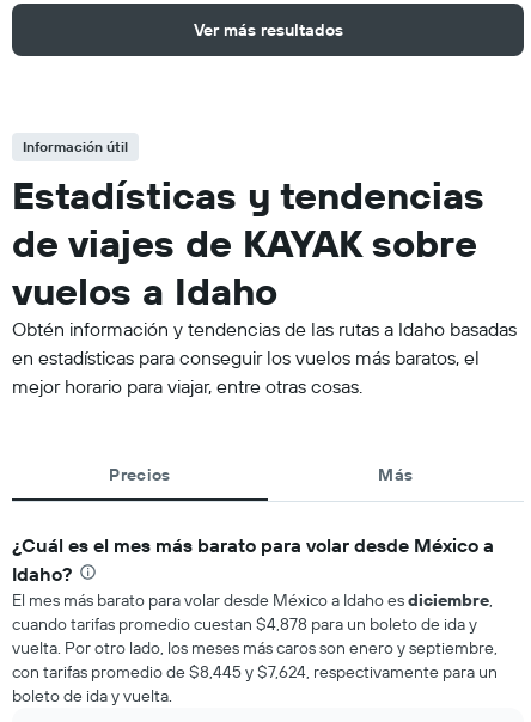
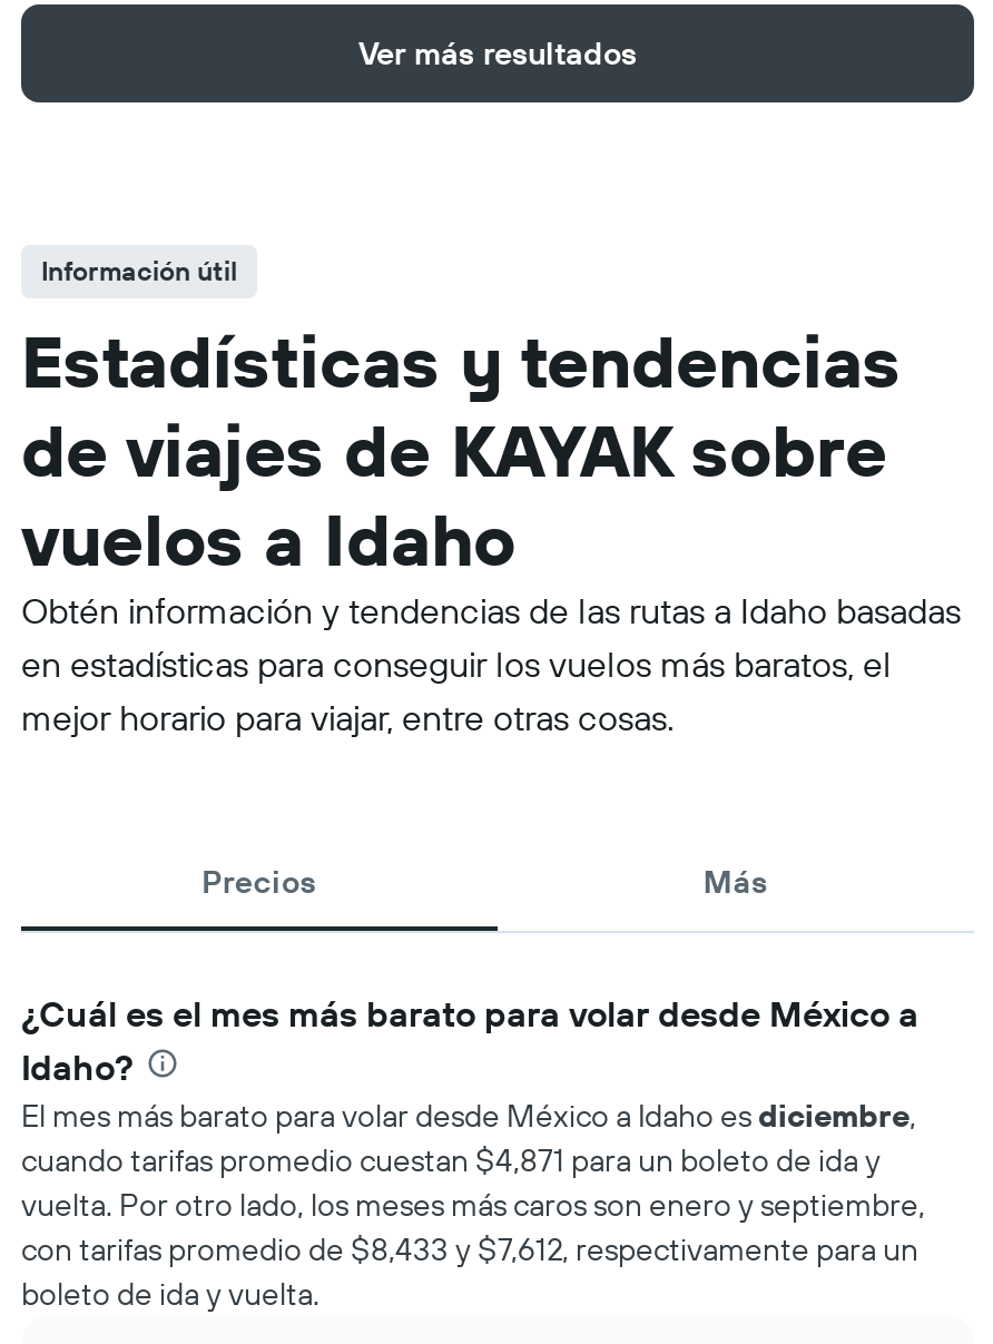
- cuando tarifas promedio cuestan $4,878 para un boleto de ida y
+ cuando tarifas promedio cuestan $4,871 para un boleto de ida y

- con tarifas promedio de $8,445 y $7,624, respectivamente para un
+ con tarifas promedio de $8,433 y $7,612, respectivamente para un
